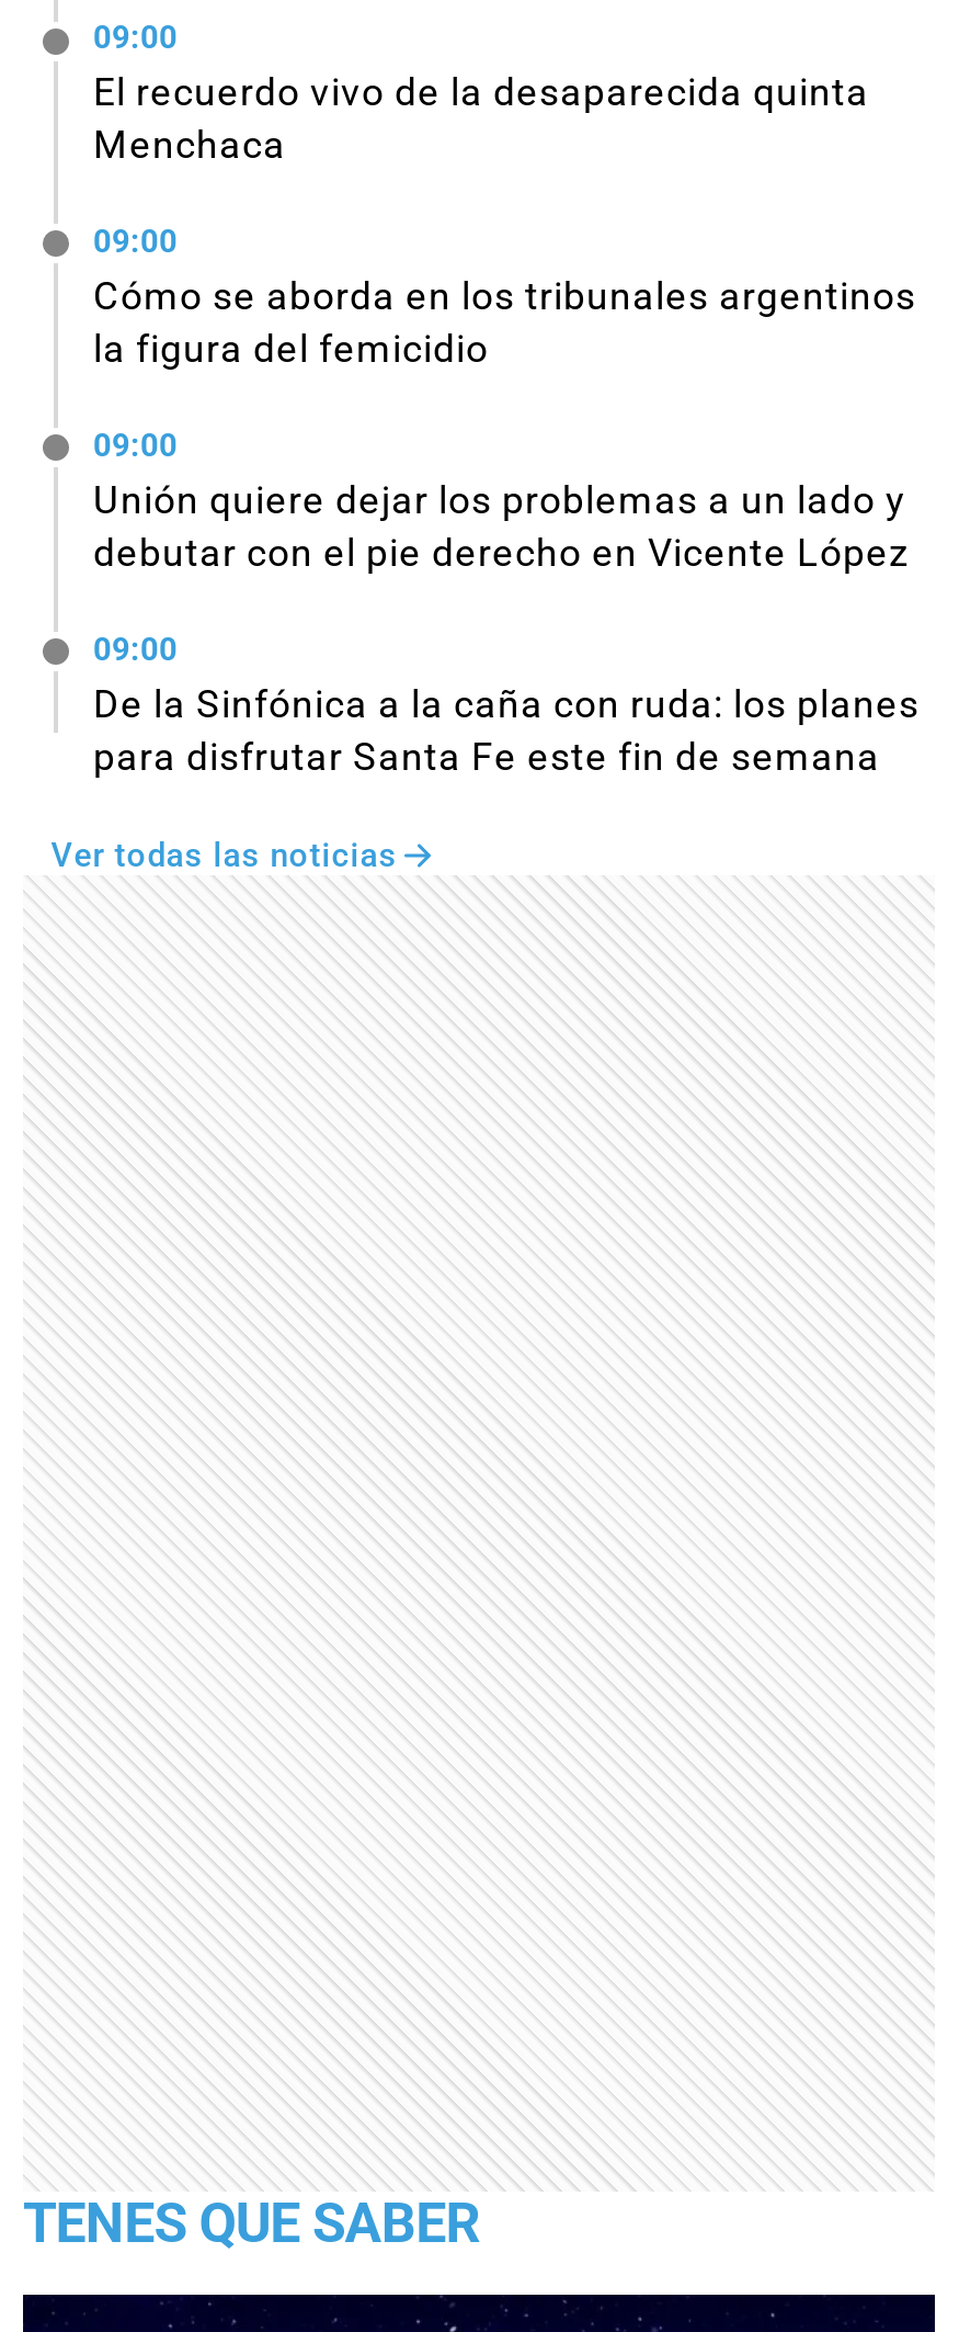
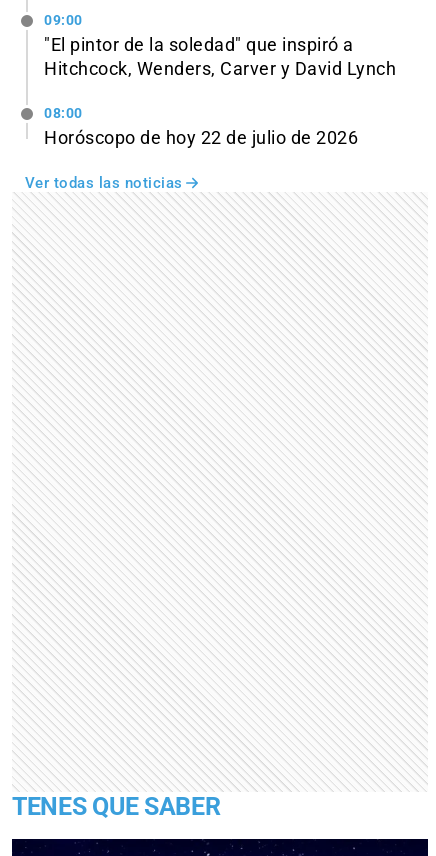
- El recuerdo vivo de la desaparecida quinta
- Menchaca
- 09:00
- Cómo se aborda en los tribunales argentinos
- la figura del femicidio
- 09:00
- Unión quiere dejar los problemas a un lado y
- debutar con el pie derecho en Vicente López
- 09:00
- De la Sinfónica a la caña con ruda: los planes
- para disfrutar Santa Fe este fin de semana
+ "El pintor de la soledad" que inspiró a
+ Hitchcock, Wenders, Carver y David Lynch
+ 08:00
+ Horóscopo de hoy 22 de julio de 2026
